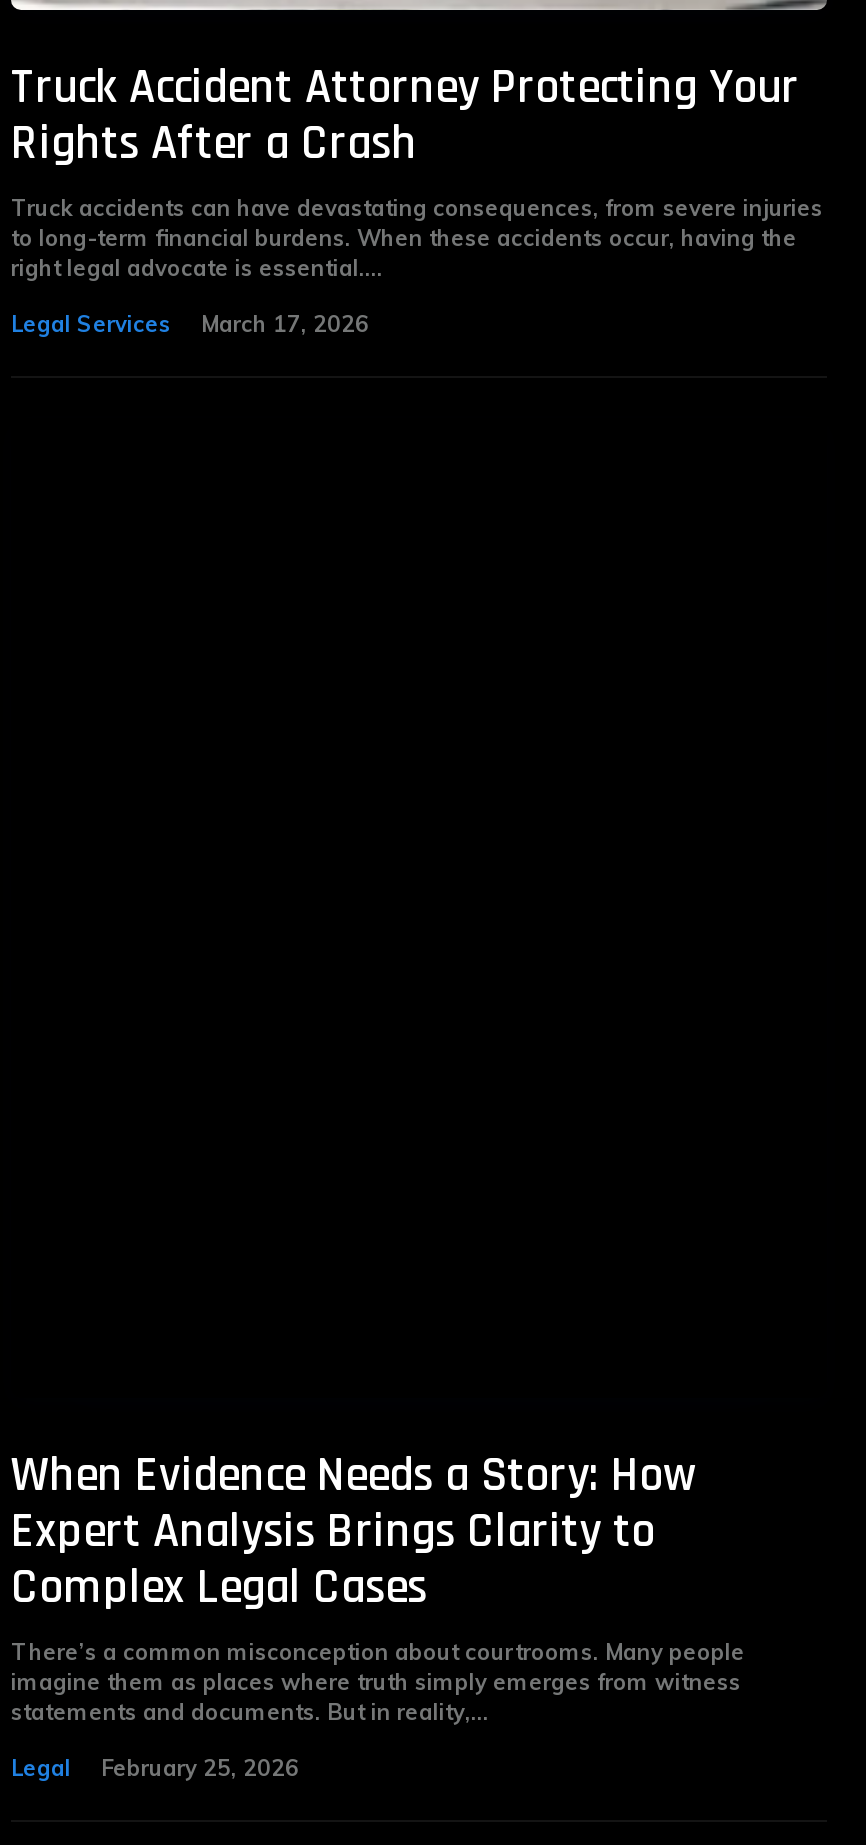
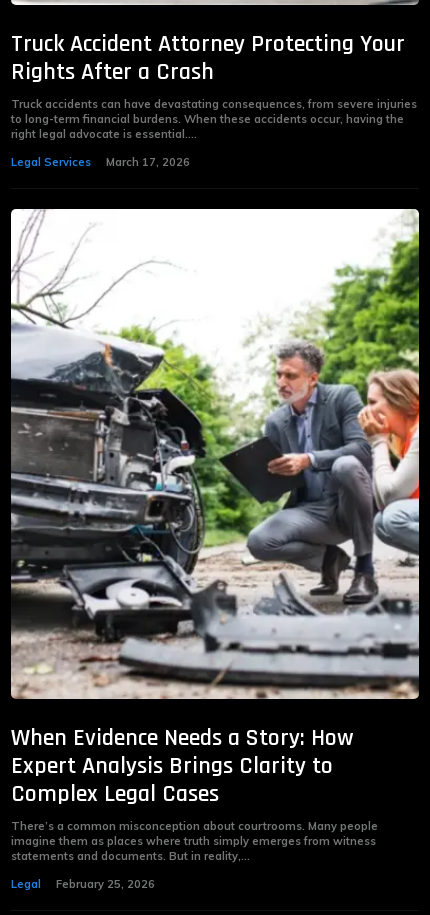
+ [image]
